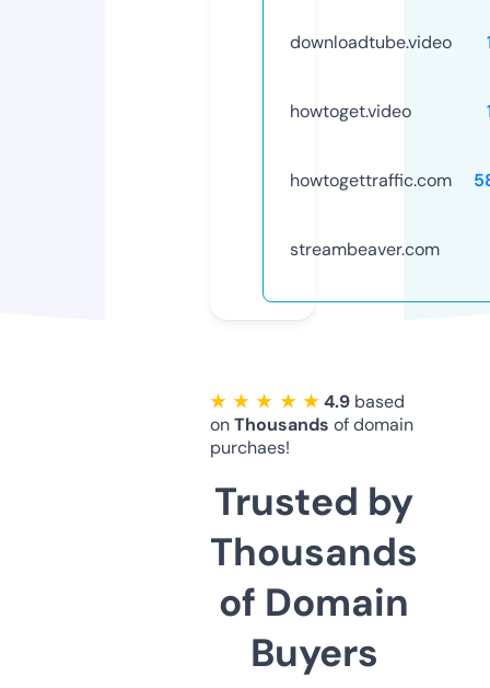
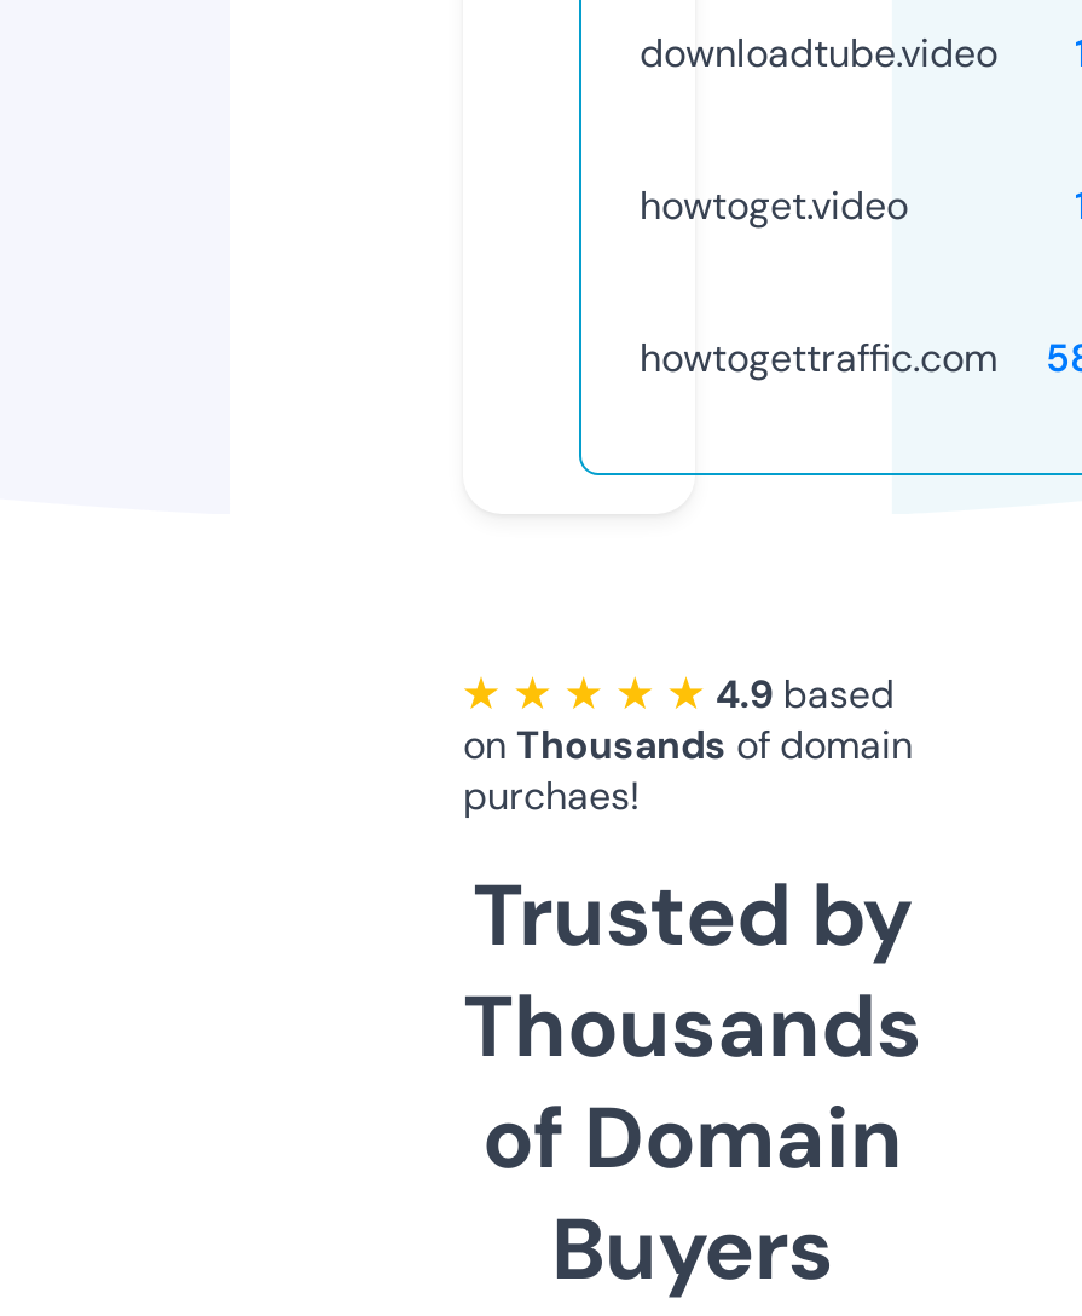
- streambeaver.com
